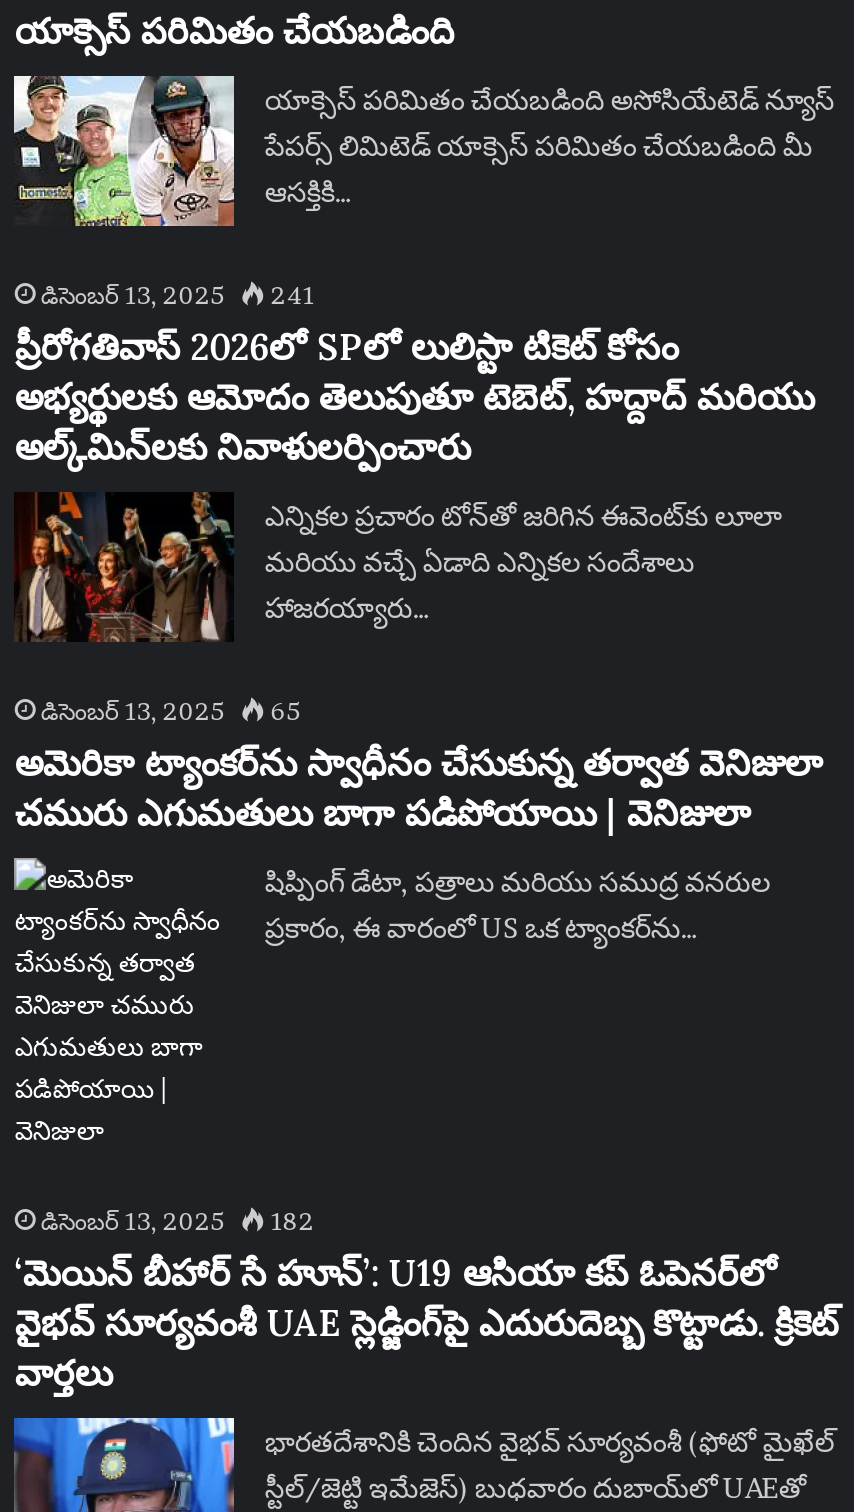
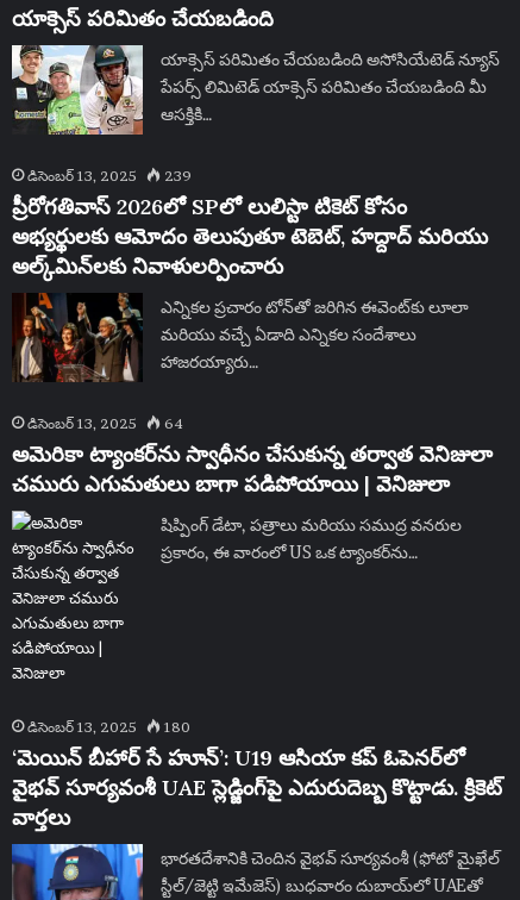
- డిసెంబర్ 13, 2025 241
+ డిసెంబర్ 13, 2025 239

- డిసెంబర్ 13, 2025 65
+ డిసెంబర్ 13, 2025 64

- డిసెంబర్ 13, 2025 182
+ డిసెంబర్ 13, 2025 180
